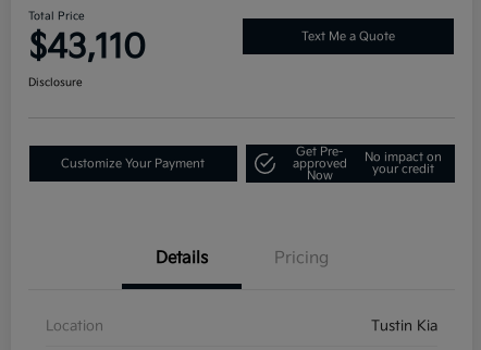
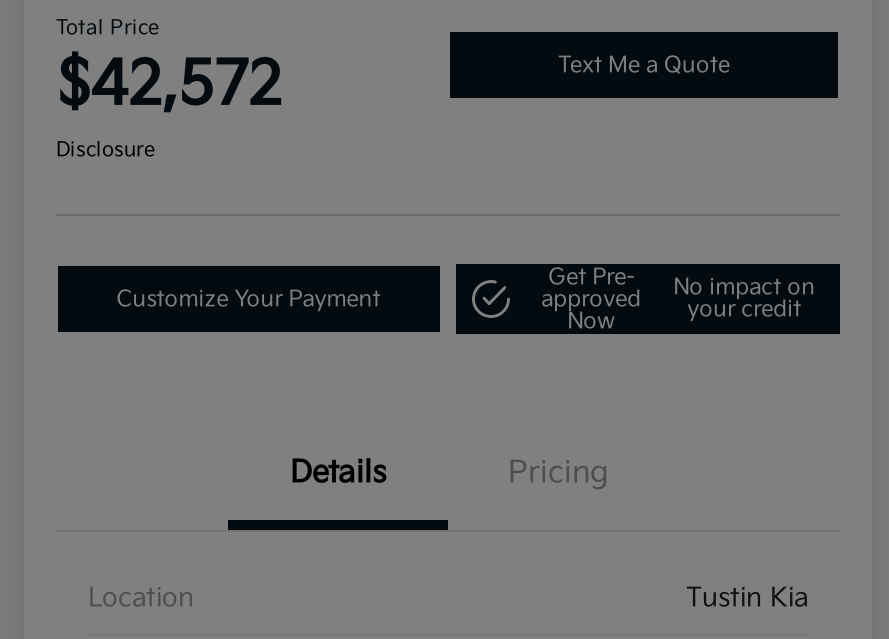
- $43,110
+ $42,572
